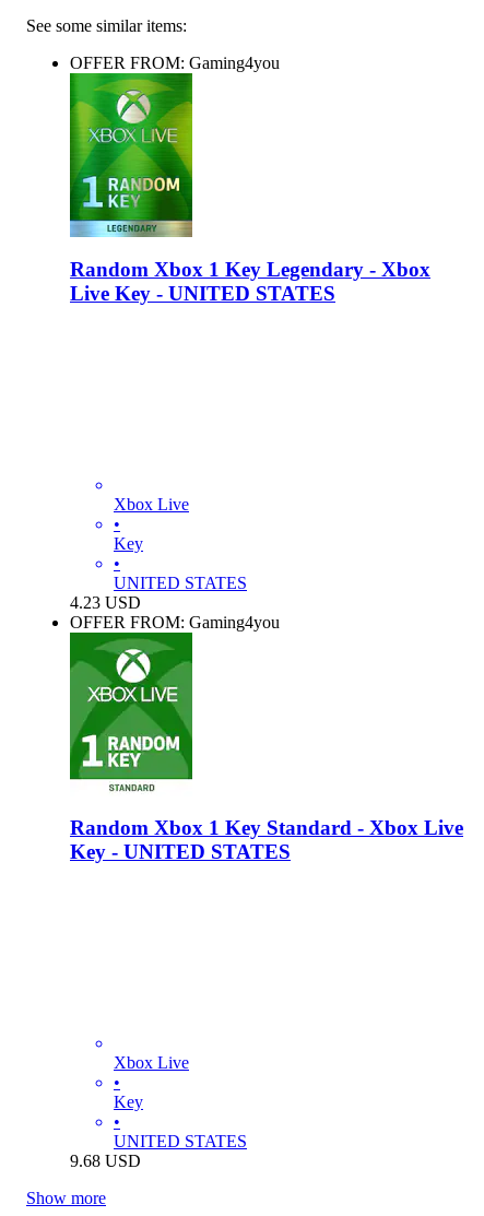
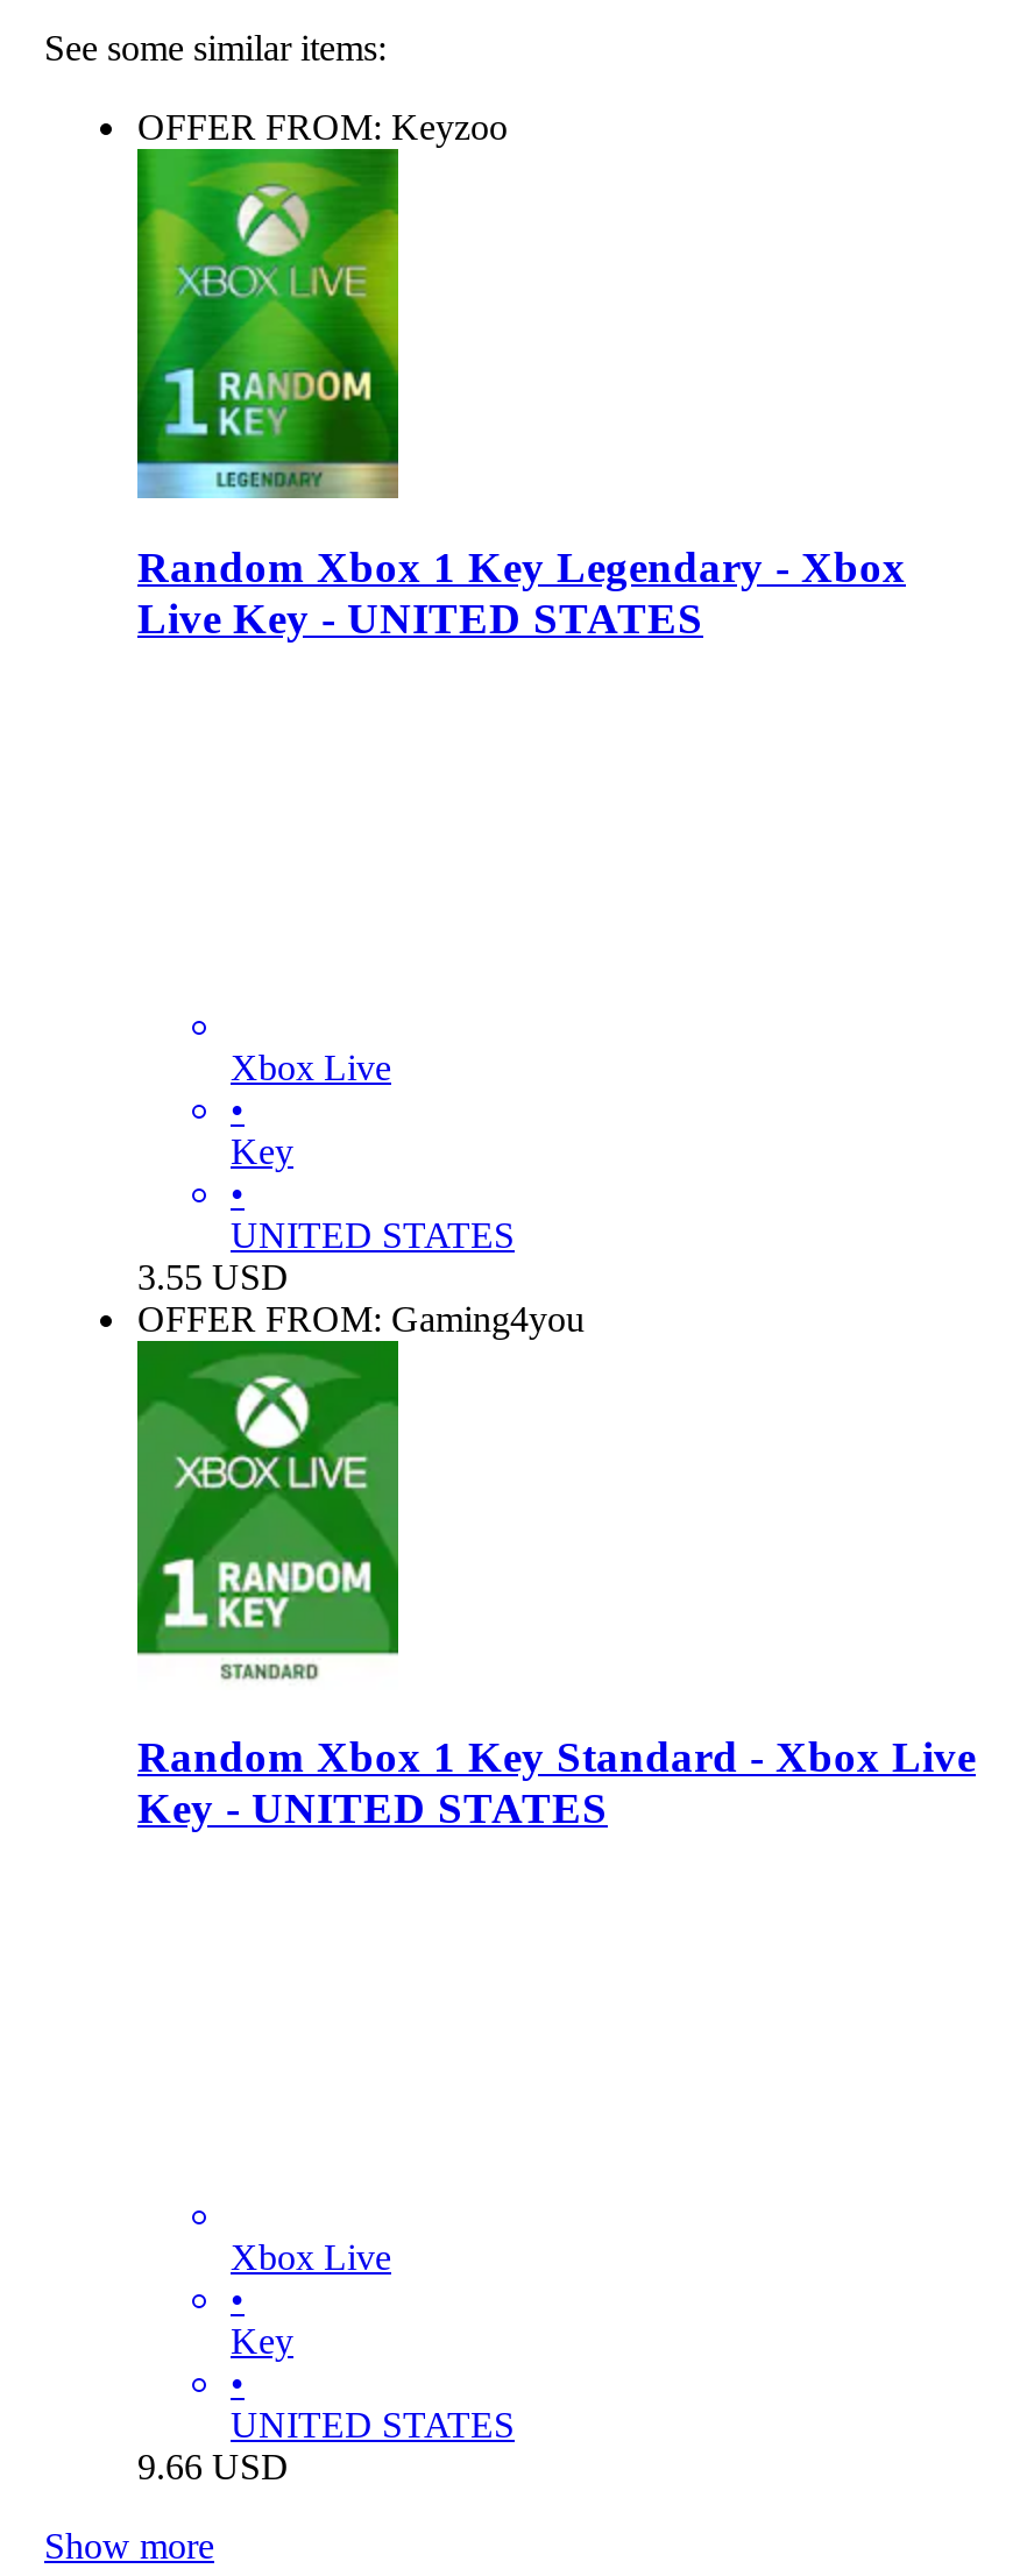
- OFFER FROM: Gaming4you
+ OFFER FROM: Keyzoo

- 4.23 USD
+ 3.55 USD

- 9.68 USD
+ 9.66 USD
